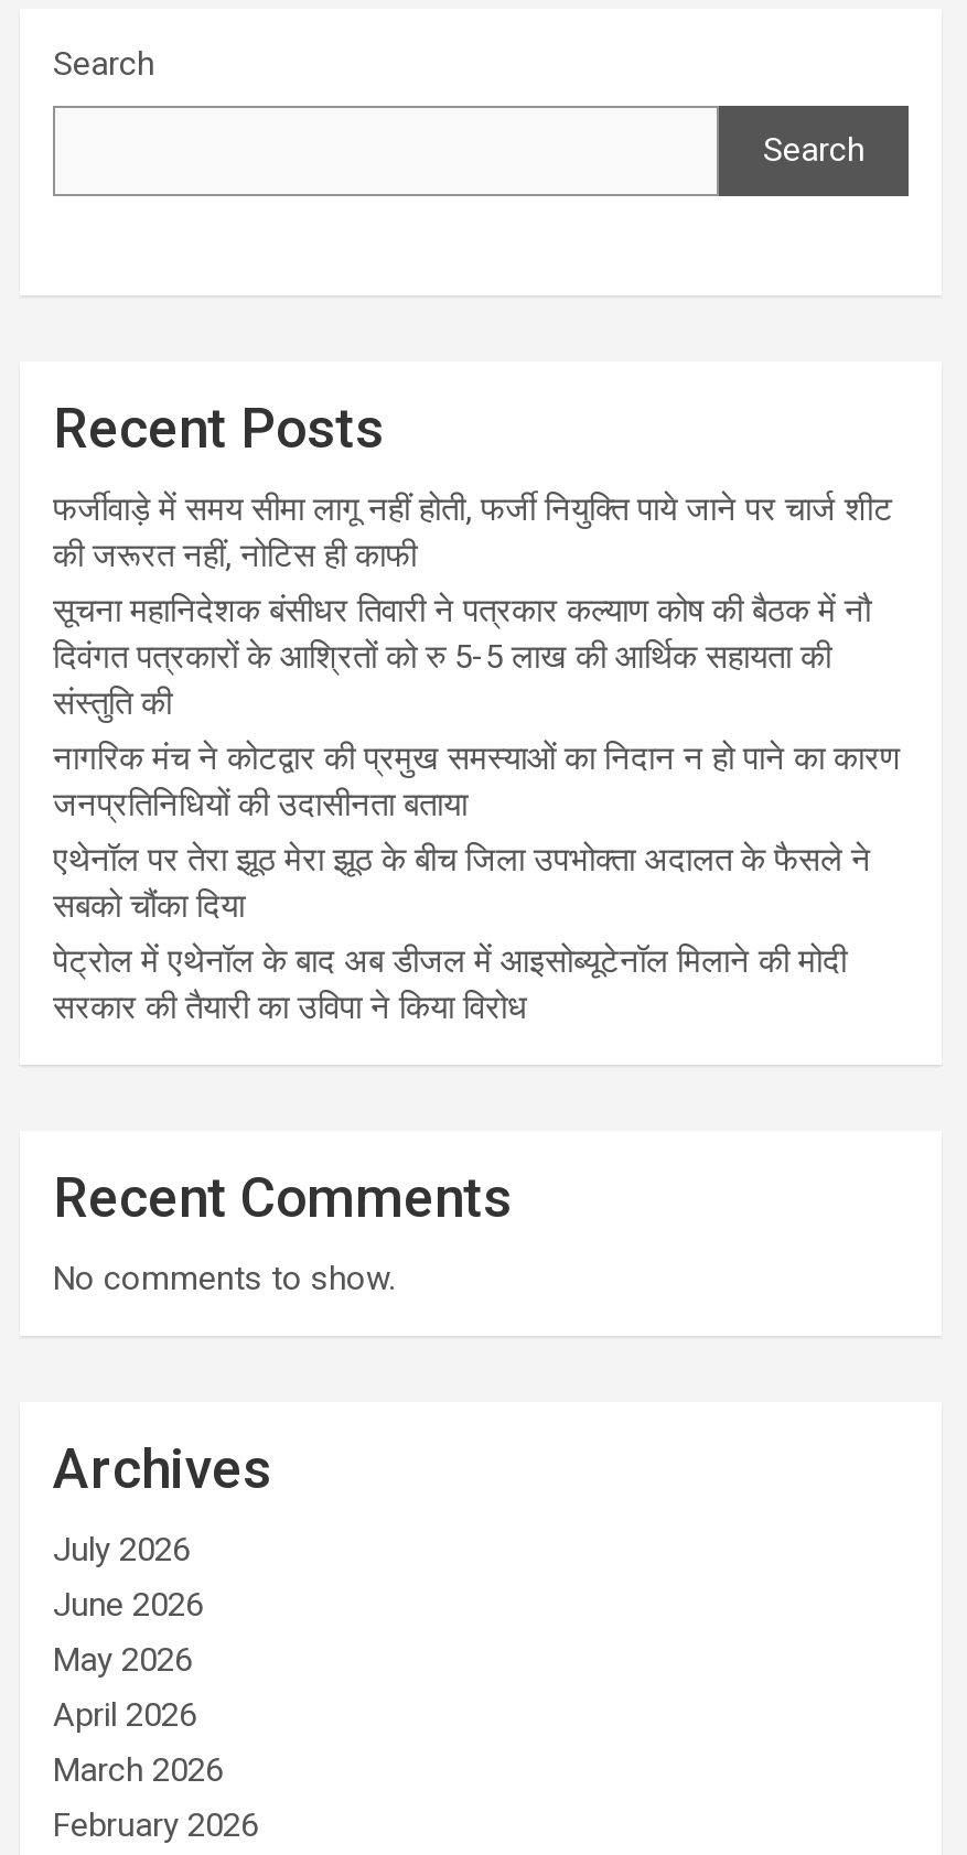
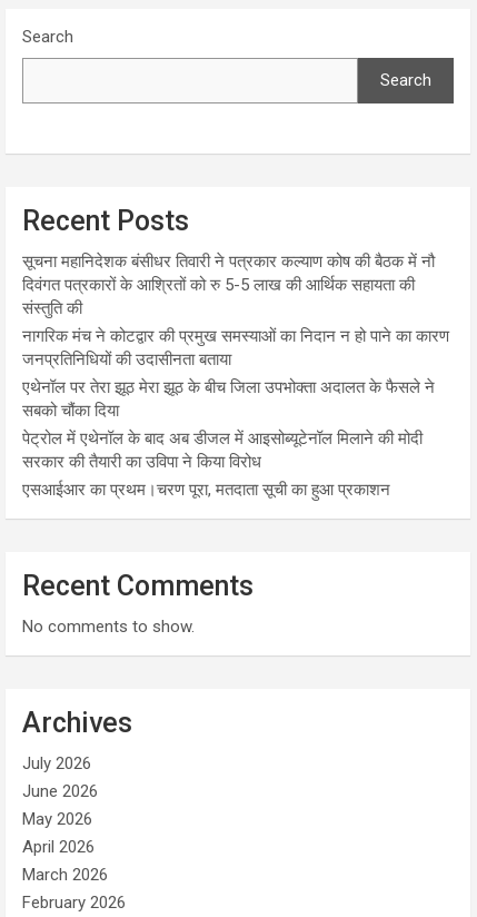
- फर्जीवाड़े में समय सीमा लागू नहीं होती, फर्जी नियुक्ति पाये जाने पर चार्ज शीट
- की जरूरत नहीं, नोटिस ही काफी

moved up: सूचना महानिदेशक बंसीधर तिवारी ने पत्रकार कल्याण कोष की बैठक में नौ | दिवंगत पत्रकारों के आश्रितों को रु 5-5 लाख की आर्थिक सहायता की | संस्तुति की | ... | पेट्रोल में एथेनॉल के बाद अब डीजल में आइसोब्यूटेनॉल मिलाने की मोदी | सरकार की तैयारी का उविपा ने किया विरोध

+ एसआईआर का प्रथम।चरण पूरा, मतदाता सूची का हुआ प्रकाशन
